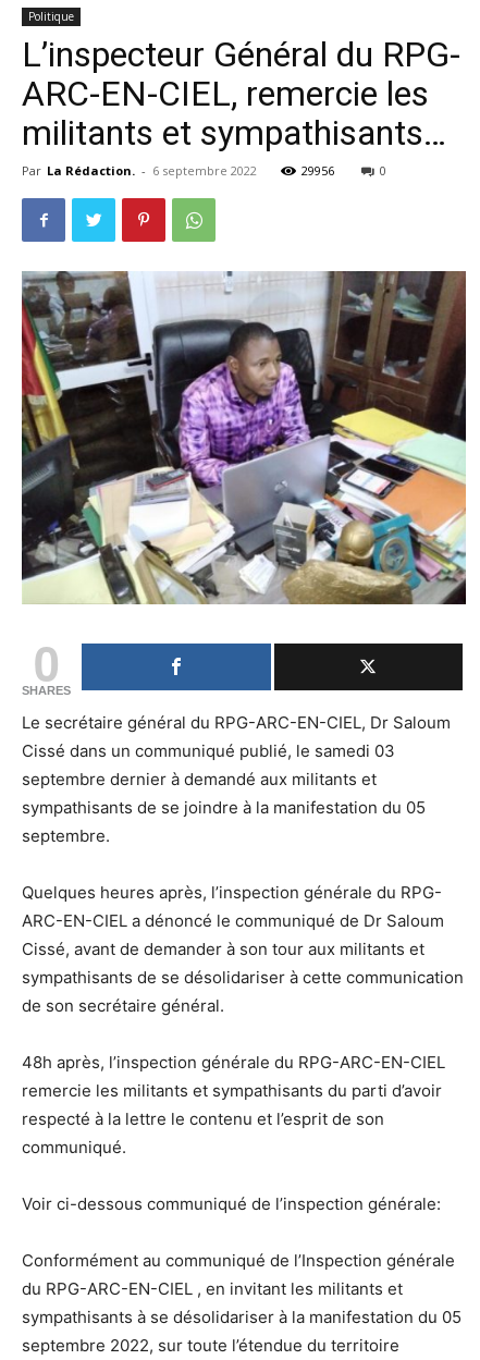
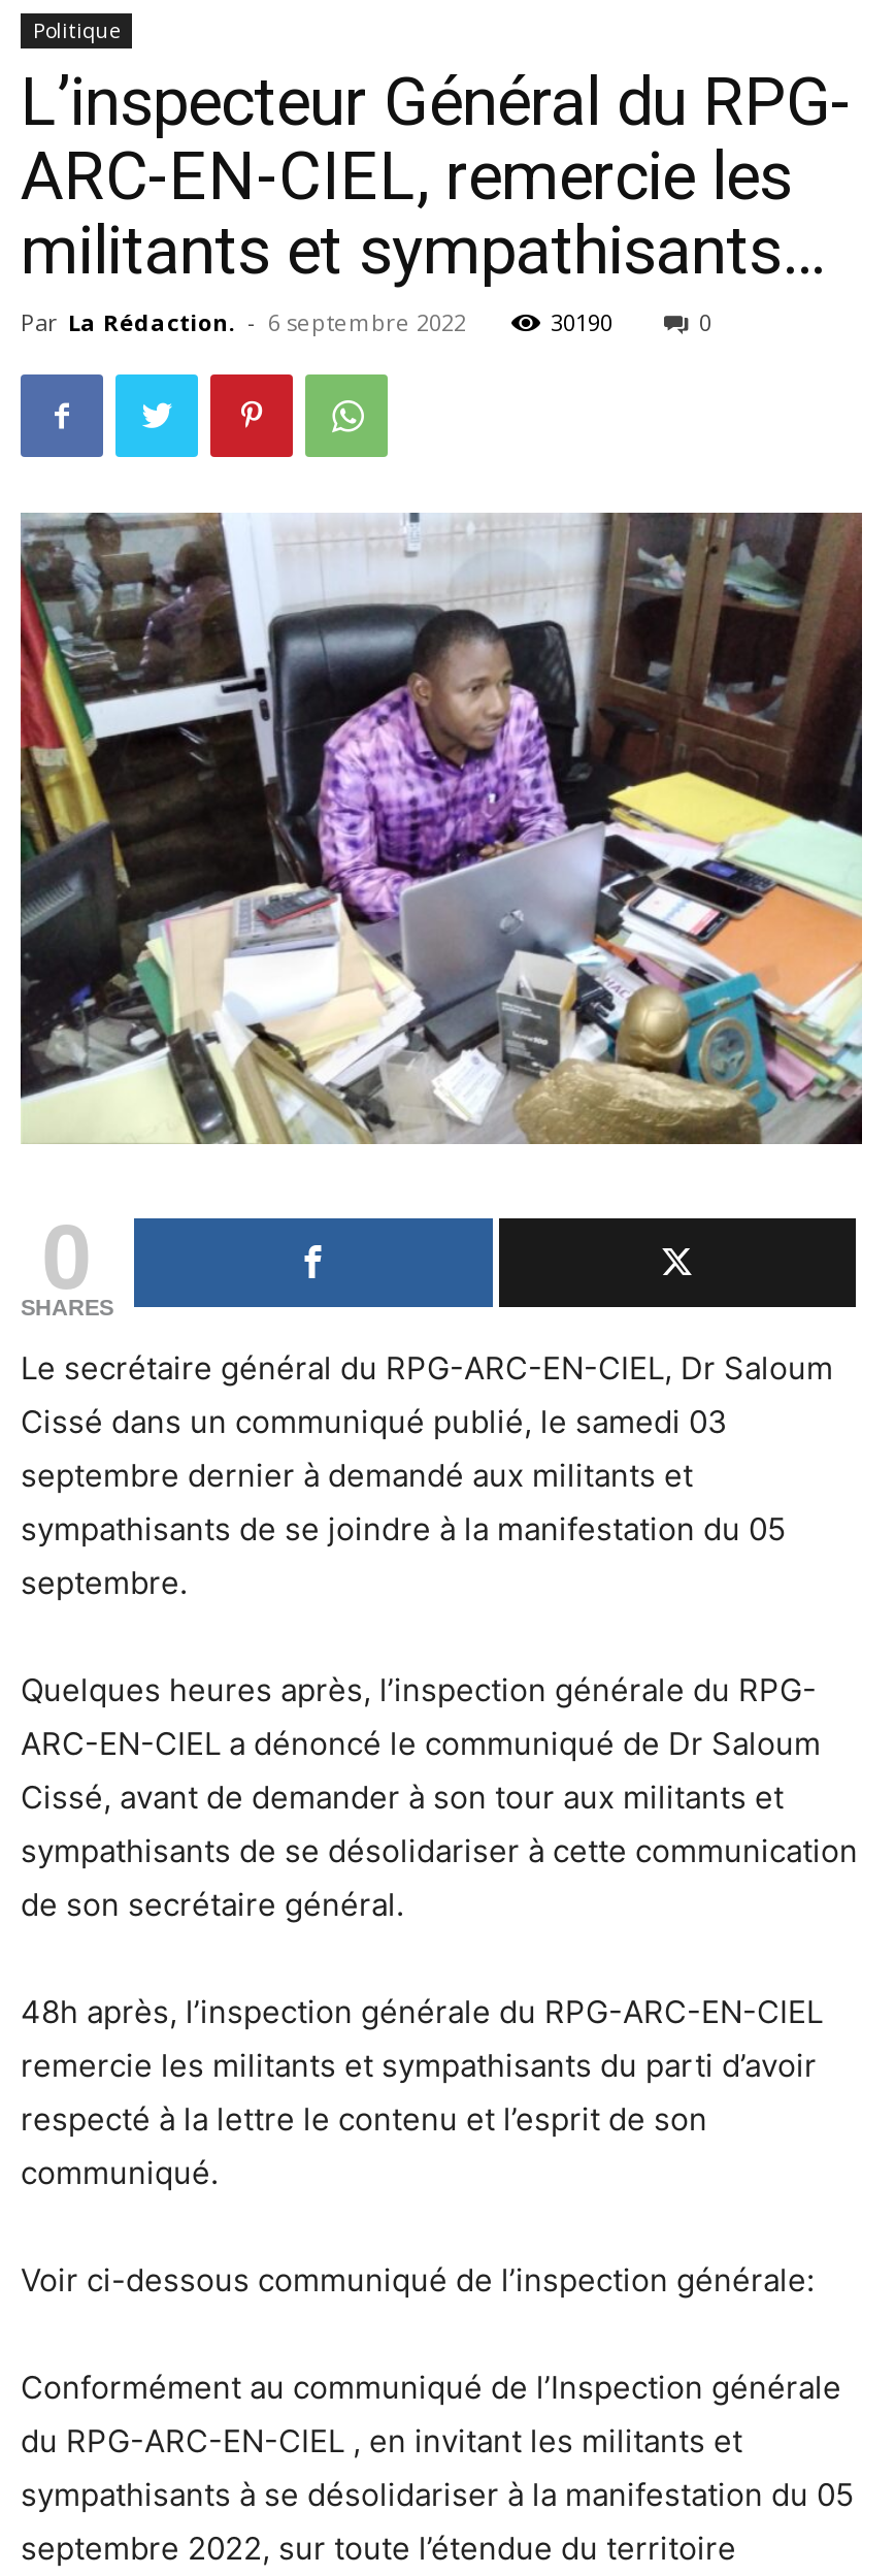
- 29956
+ 30190
